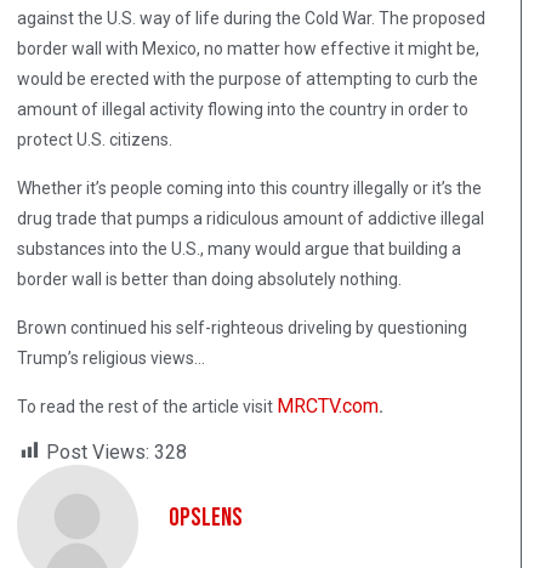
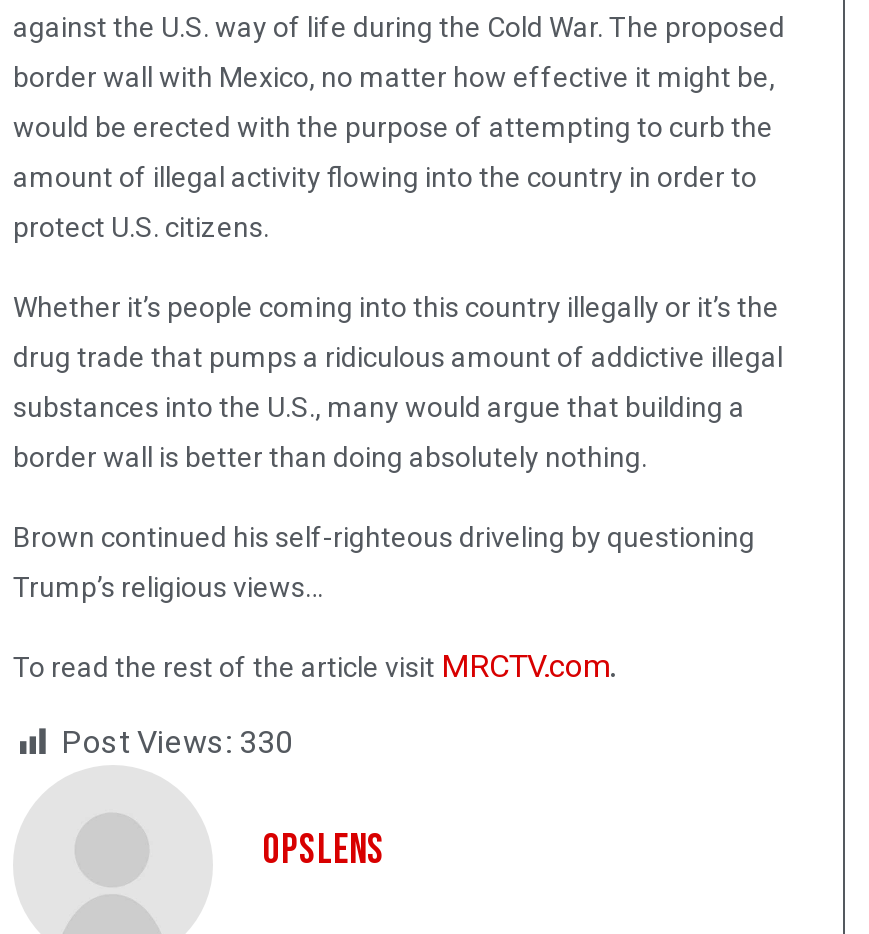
- Post Views: 328
+ Post Views: 330
